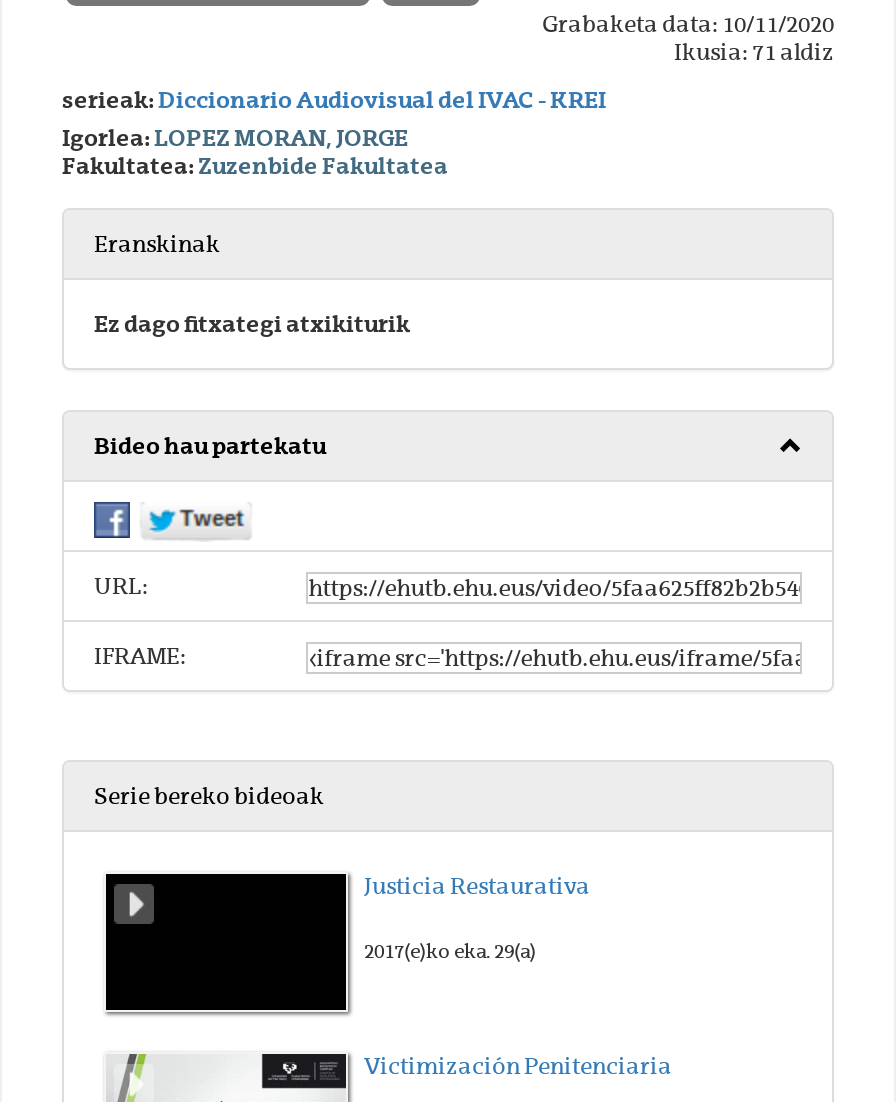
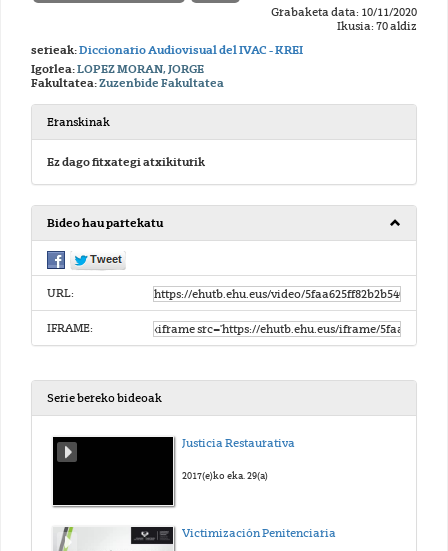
- Ikusia: 71 aldiz
+ Ikusia: 70 aldiz
